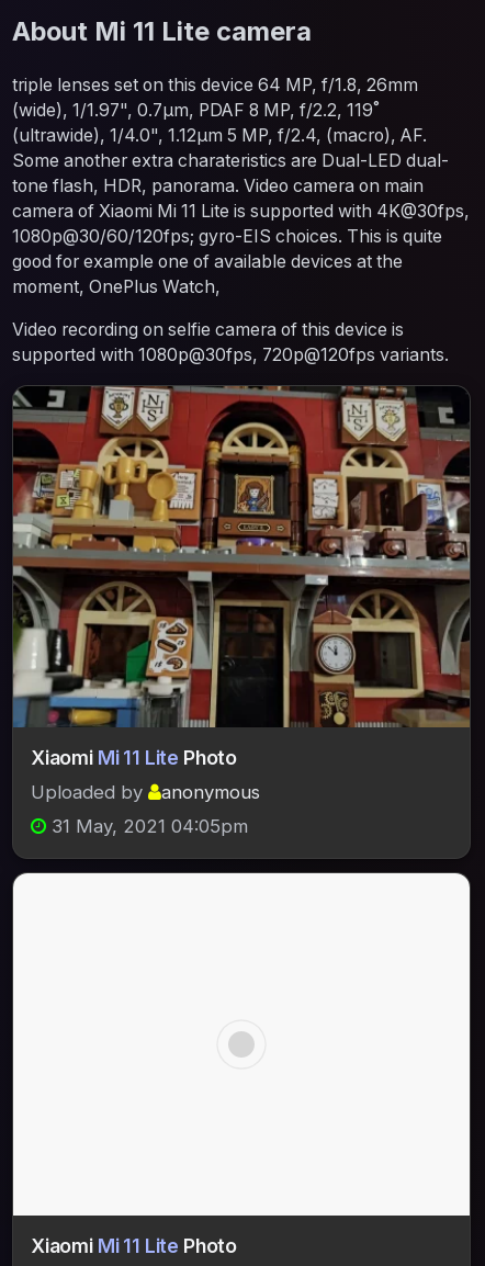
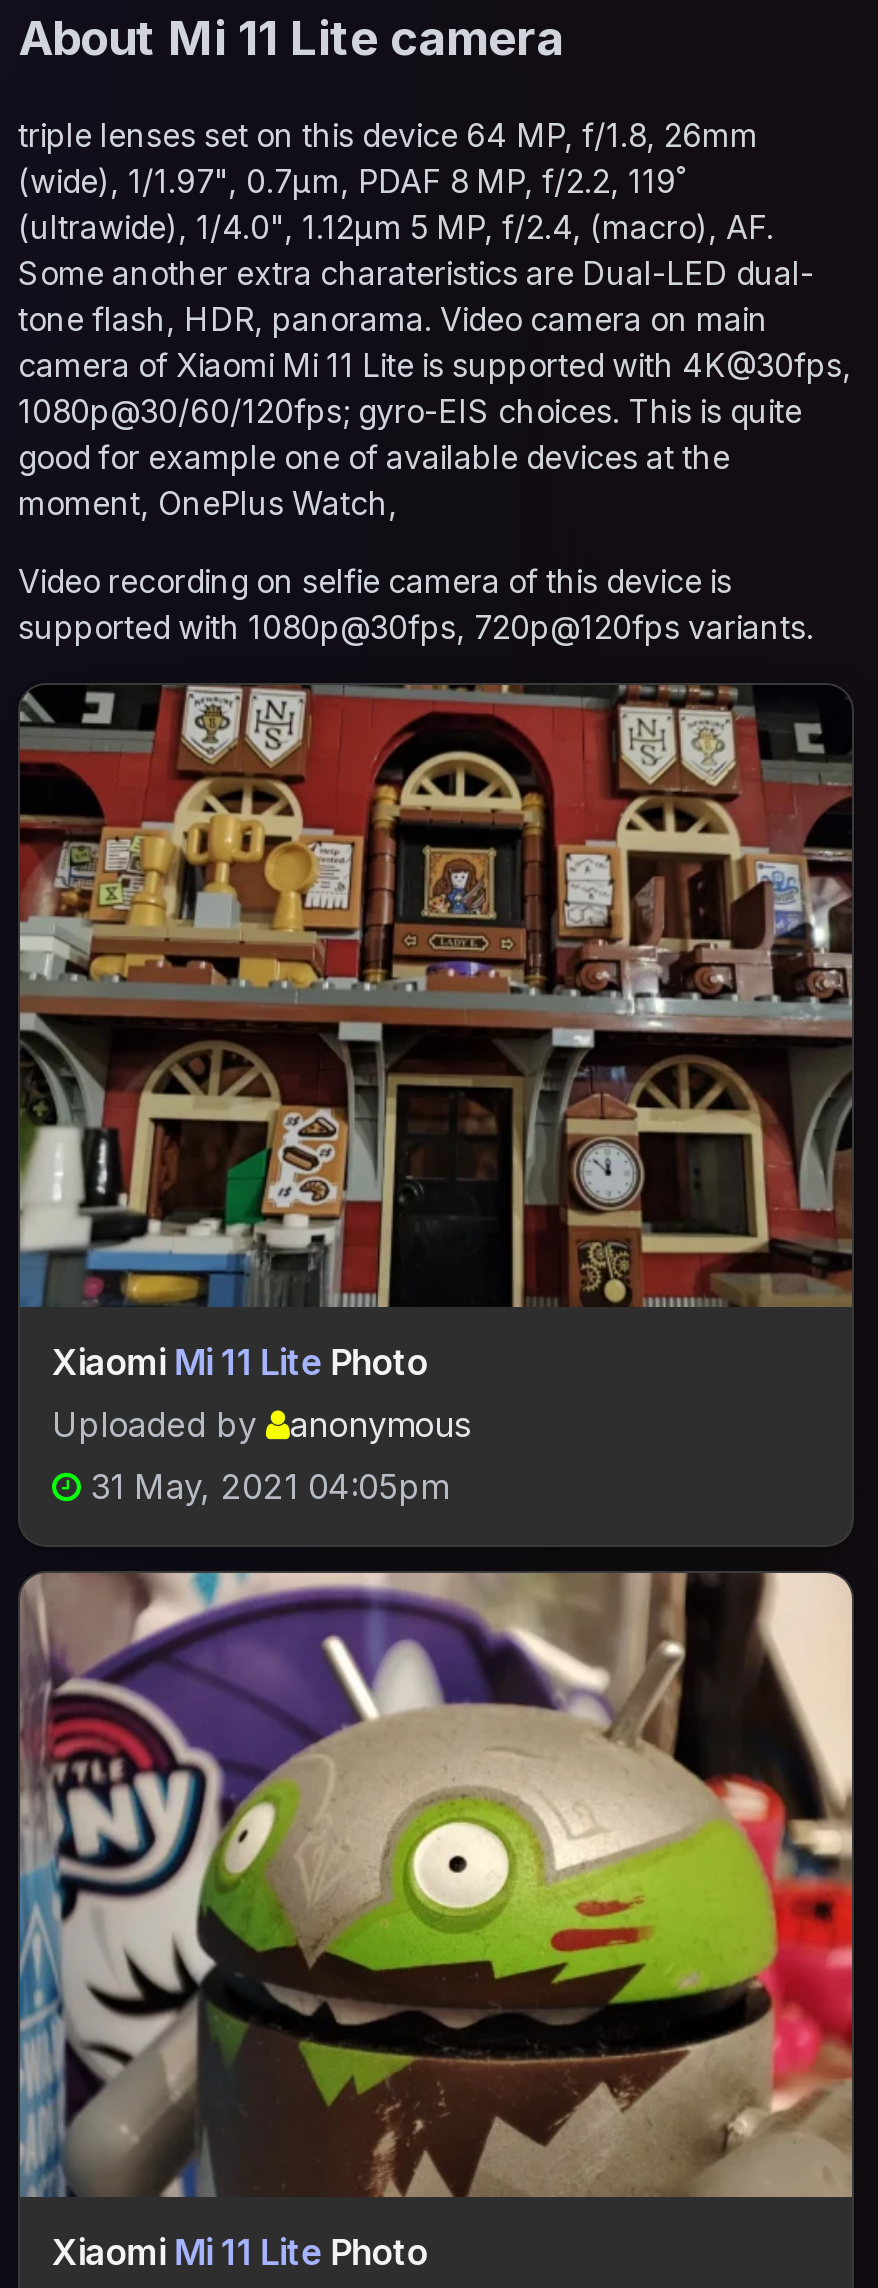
+ [image]
